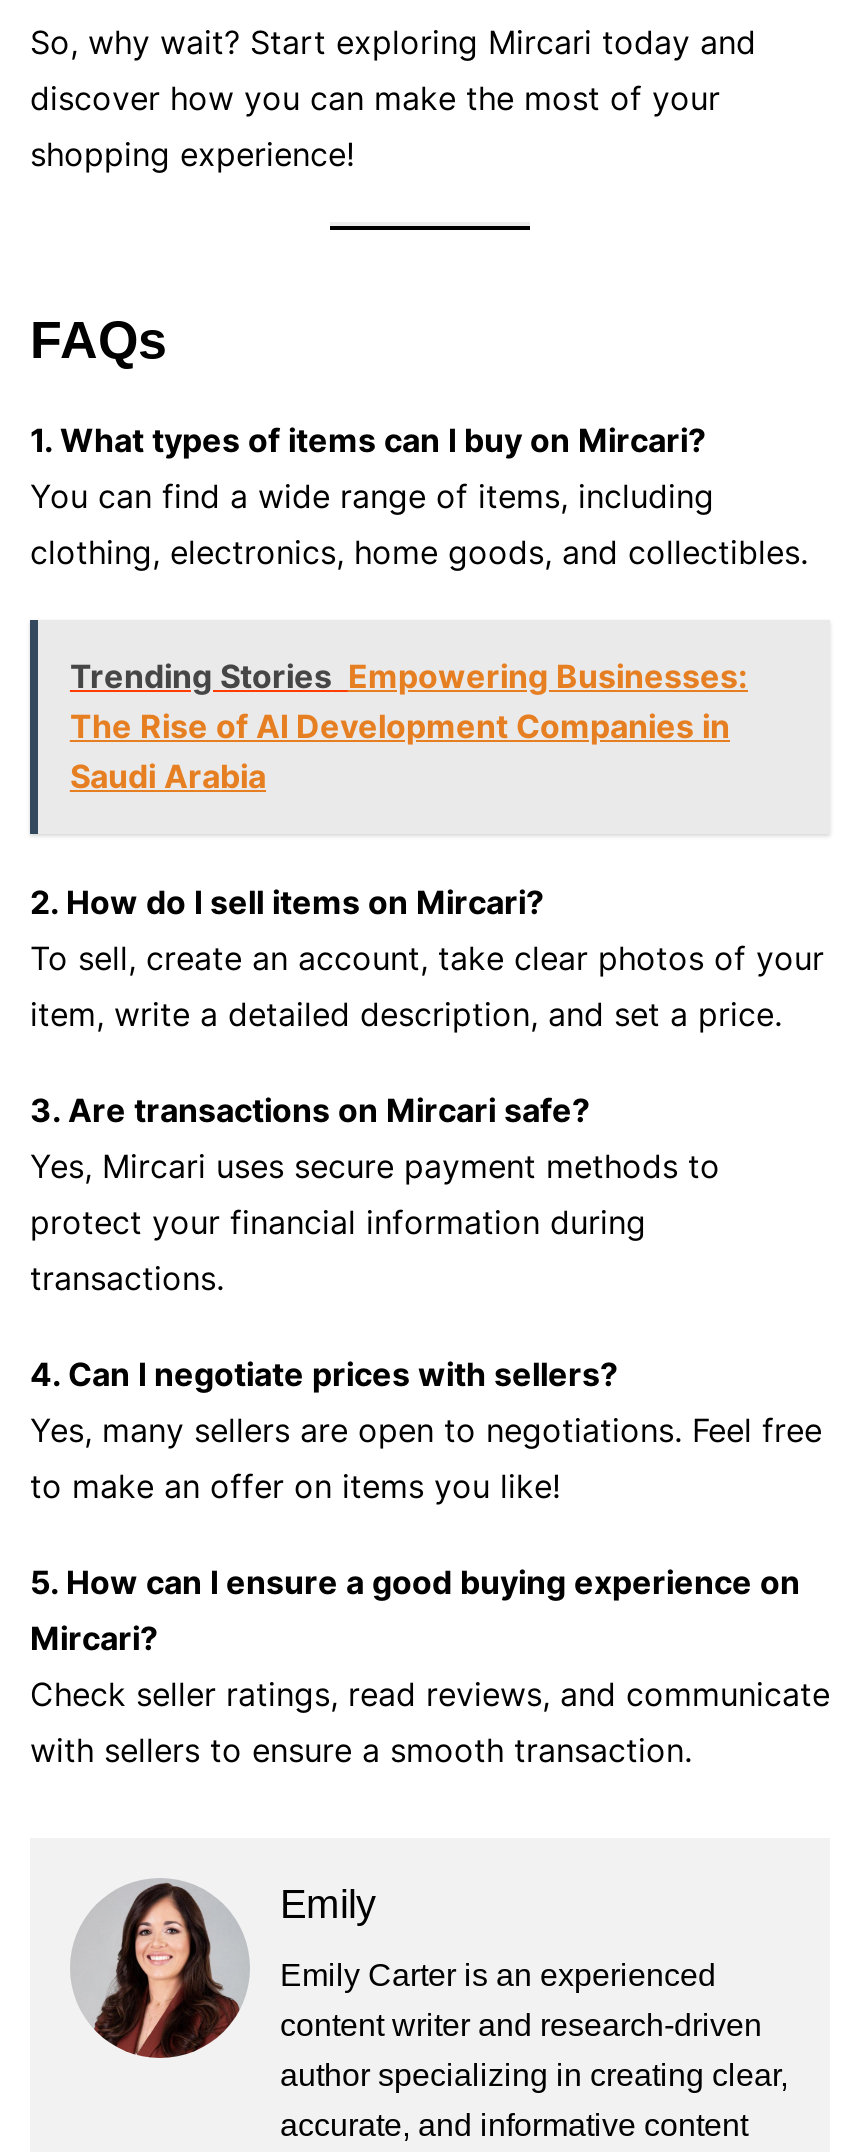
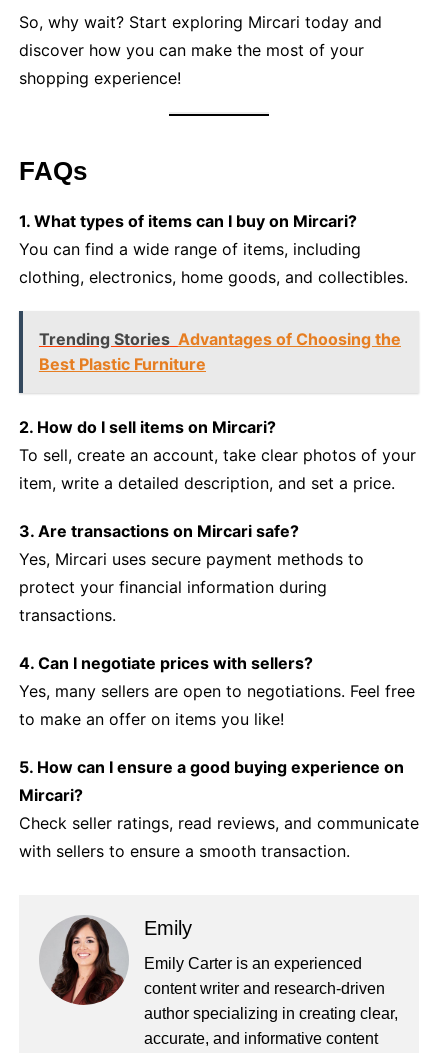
- Trending Stories Empowering Businesses:
- The Rise of AI Development Companies in
- Saudi Arabia
+ Trending Stories Advantages of Choosing the
+ Best Plastic Furniture
